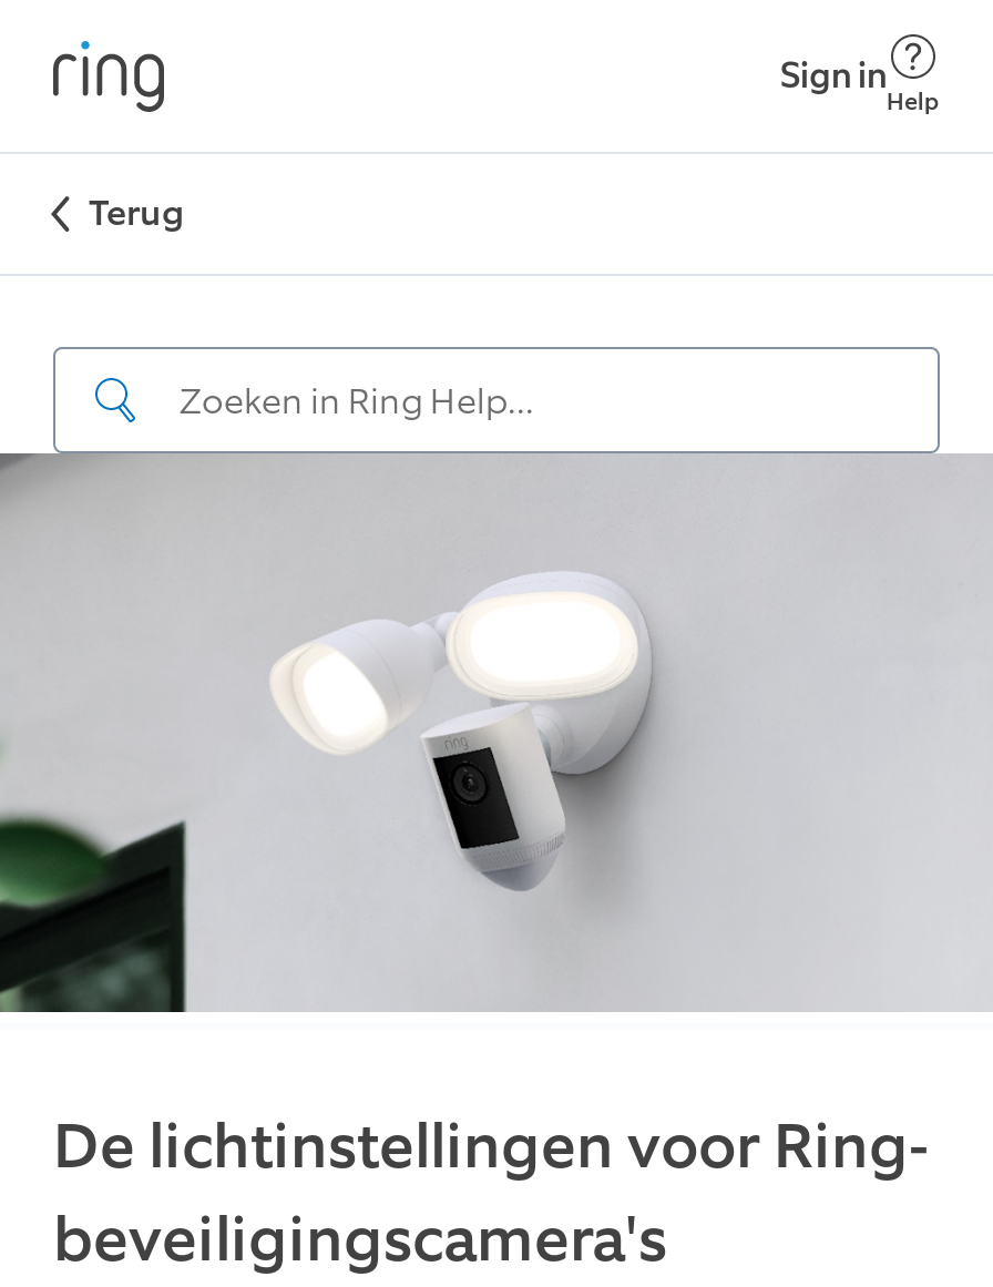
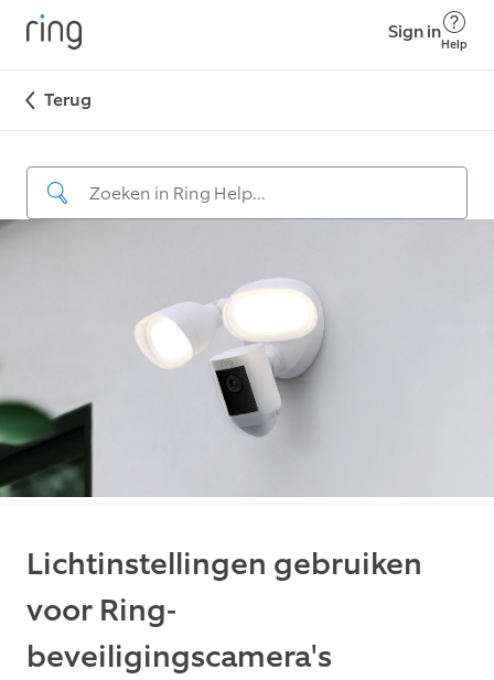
- De lichtinstellingen voor Ring-
+ Lichtinstellingen gebruiken
+ voor Ring-
